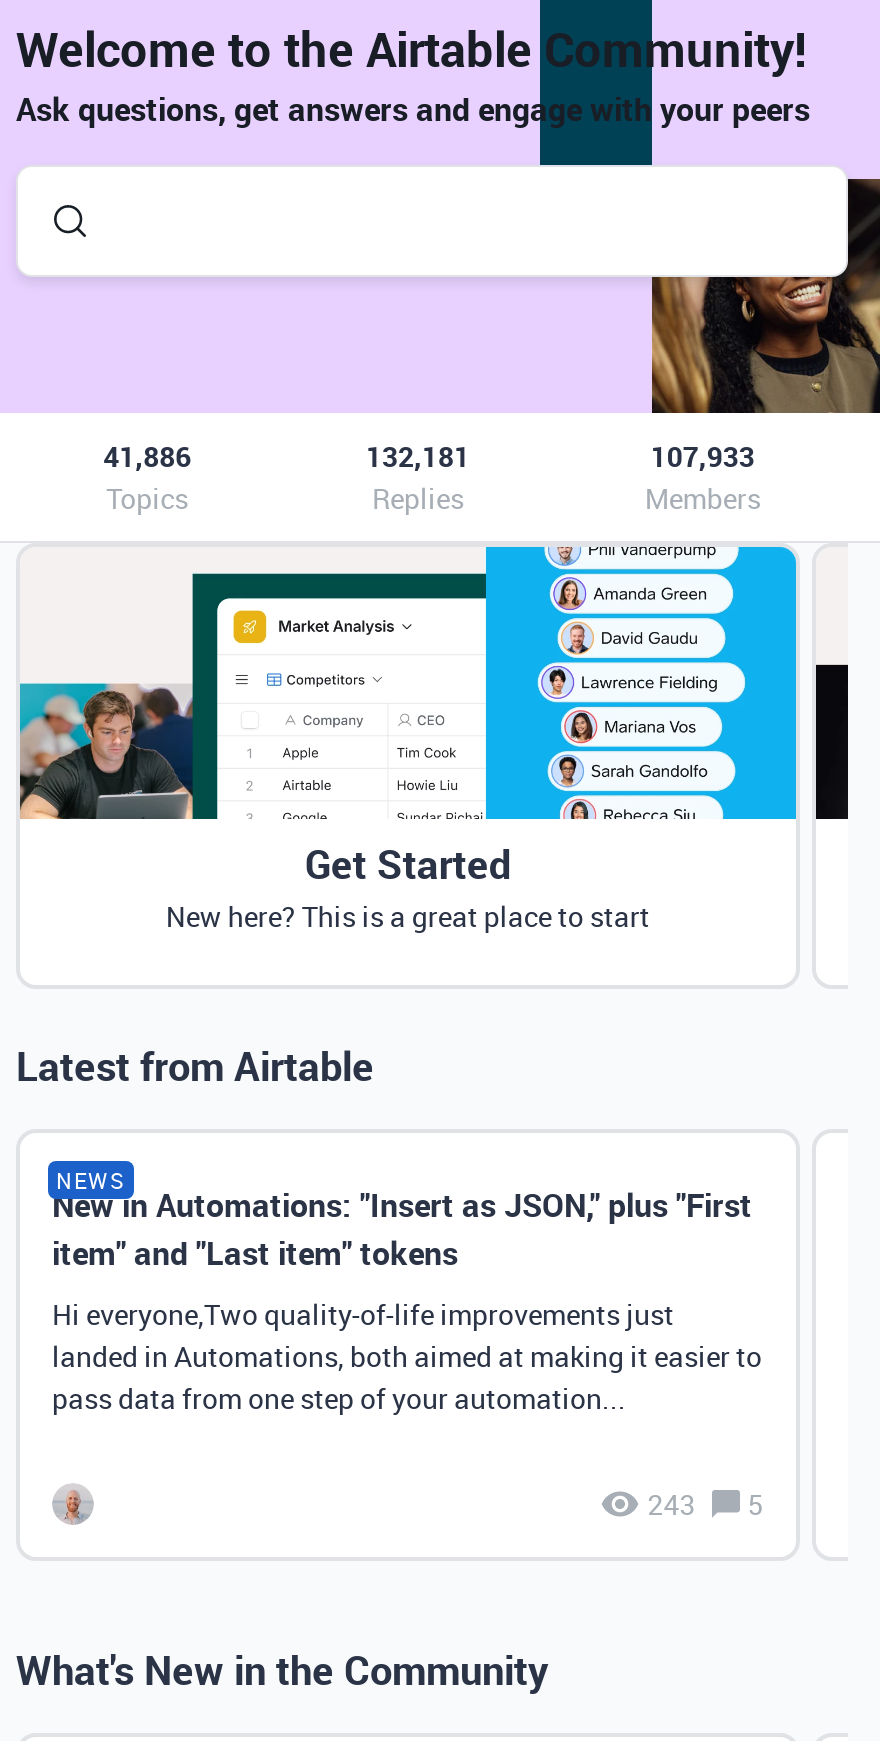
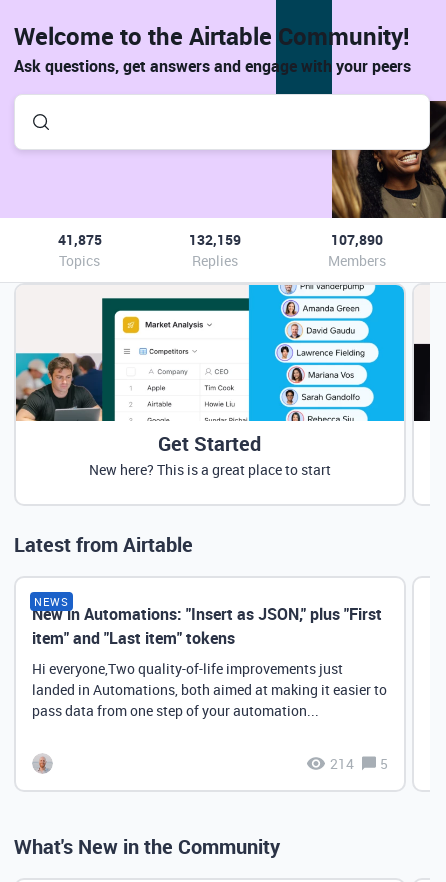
- 41,886
+ 41,875

- 132,181
+ 132,159

- 107,933
+ 107,890

- 243 5
+ 214 5
